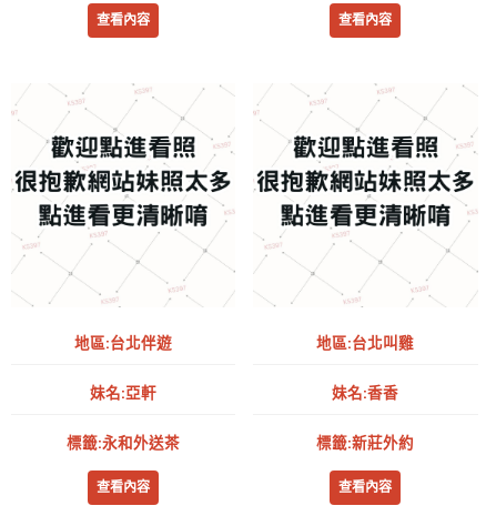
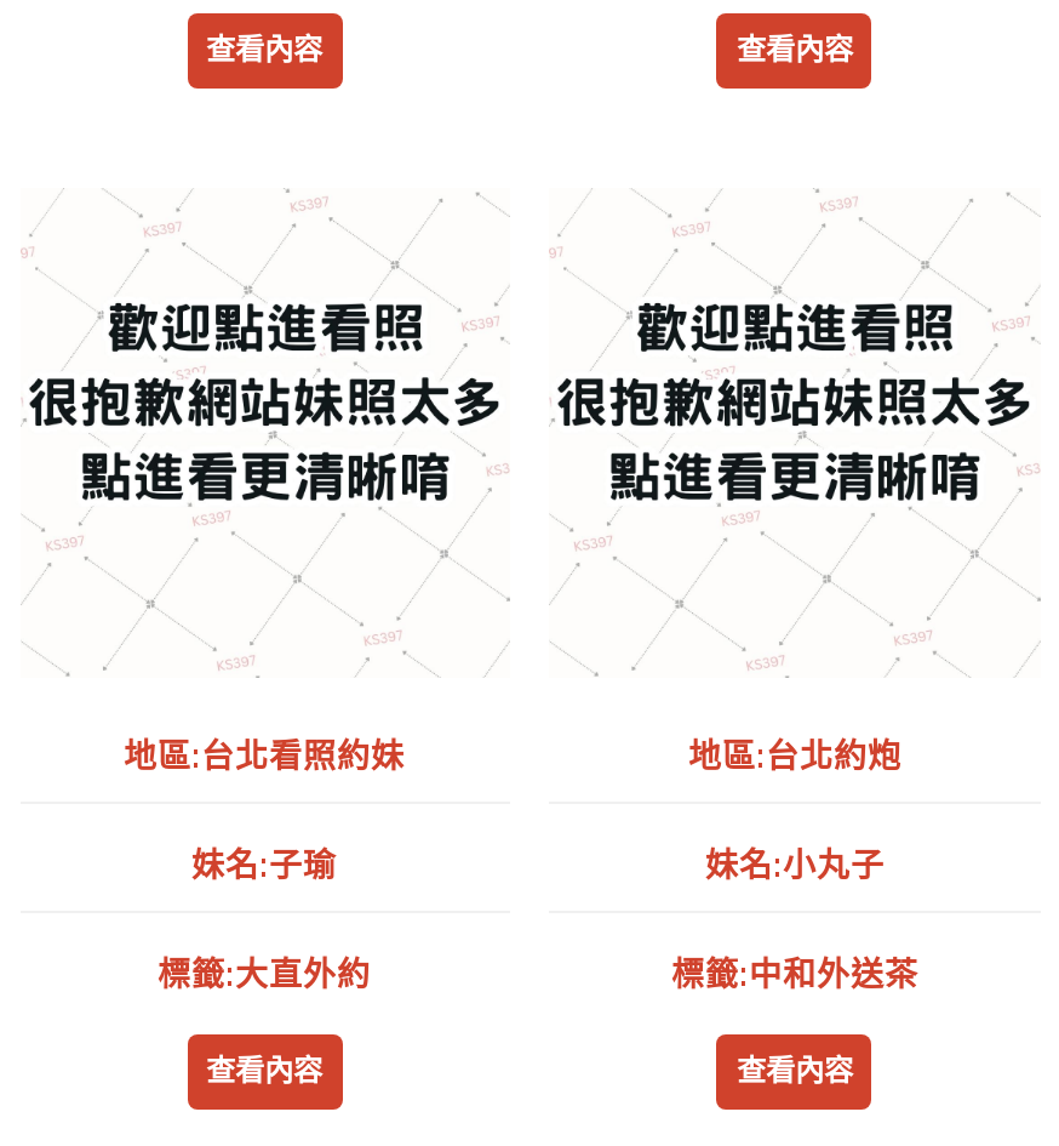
- 地區:台北伴遊
+ 地區:台北看照約妹

- 地區:台北叫雞
+ 地區:台北約炮

- 妹名:亞軒
+ 妹名:子瑜

- 妹名:香香
+ 妹名:小丸子

- 標籤:永和外送茶
+ 標籤:大直外約

- 標籤:新莊外約
+ 標籤:中和外送茶
